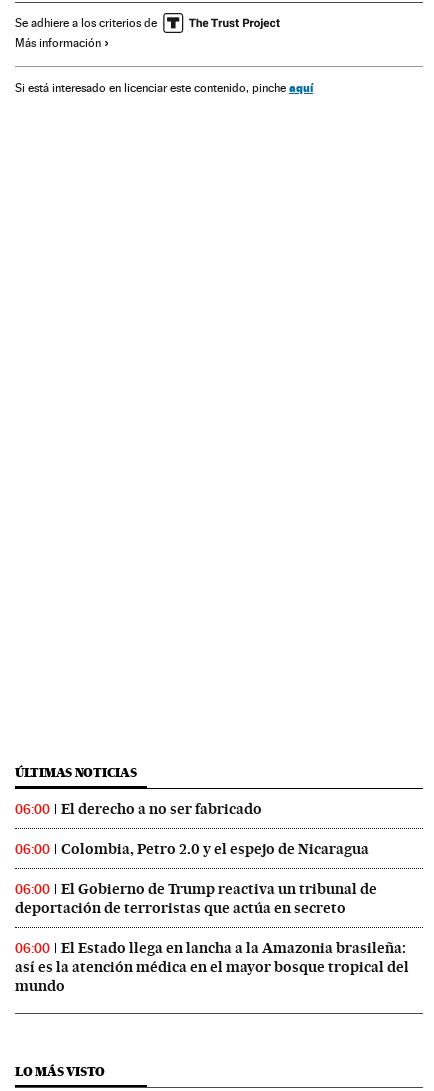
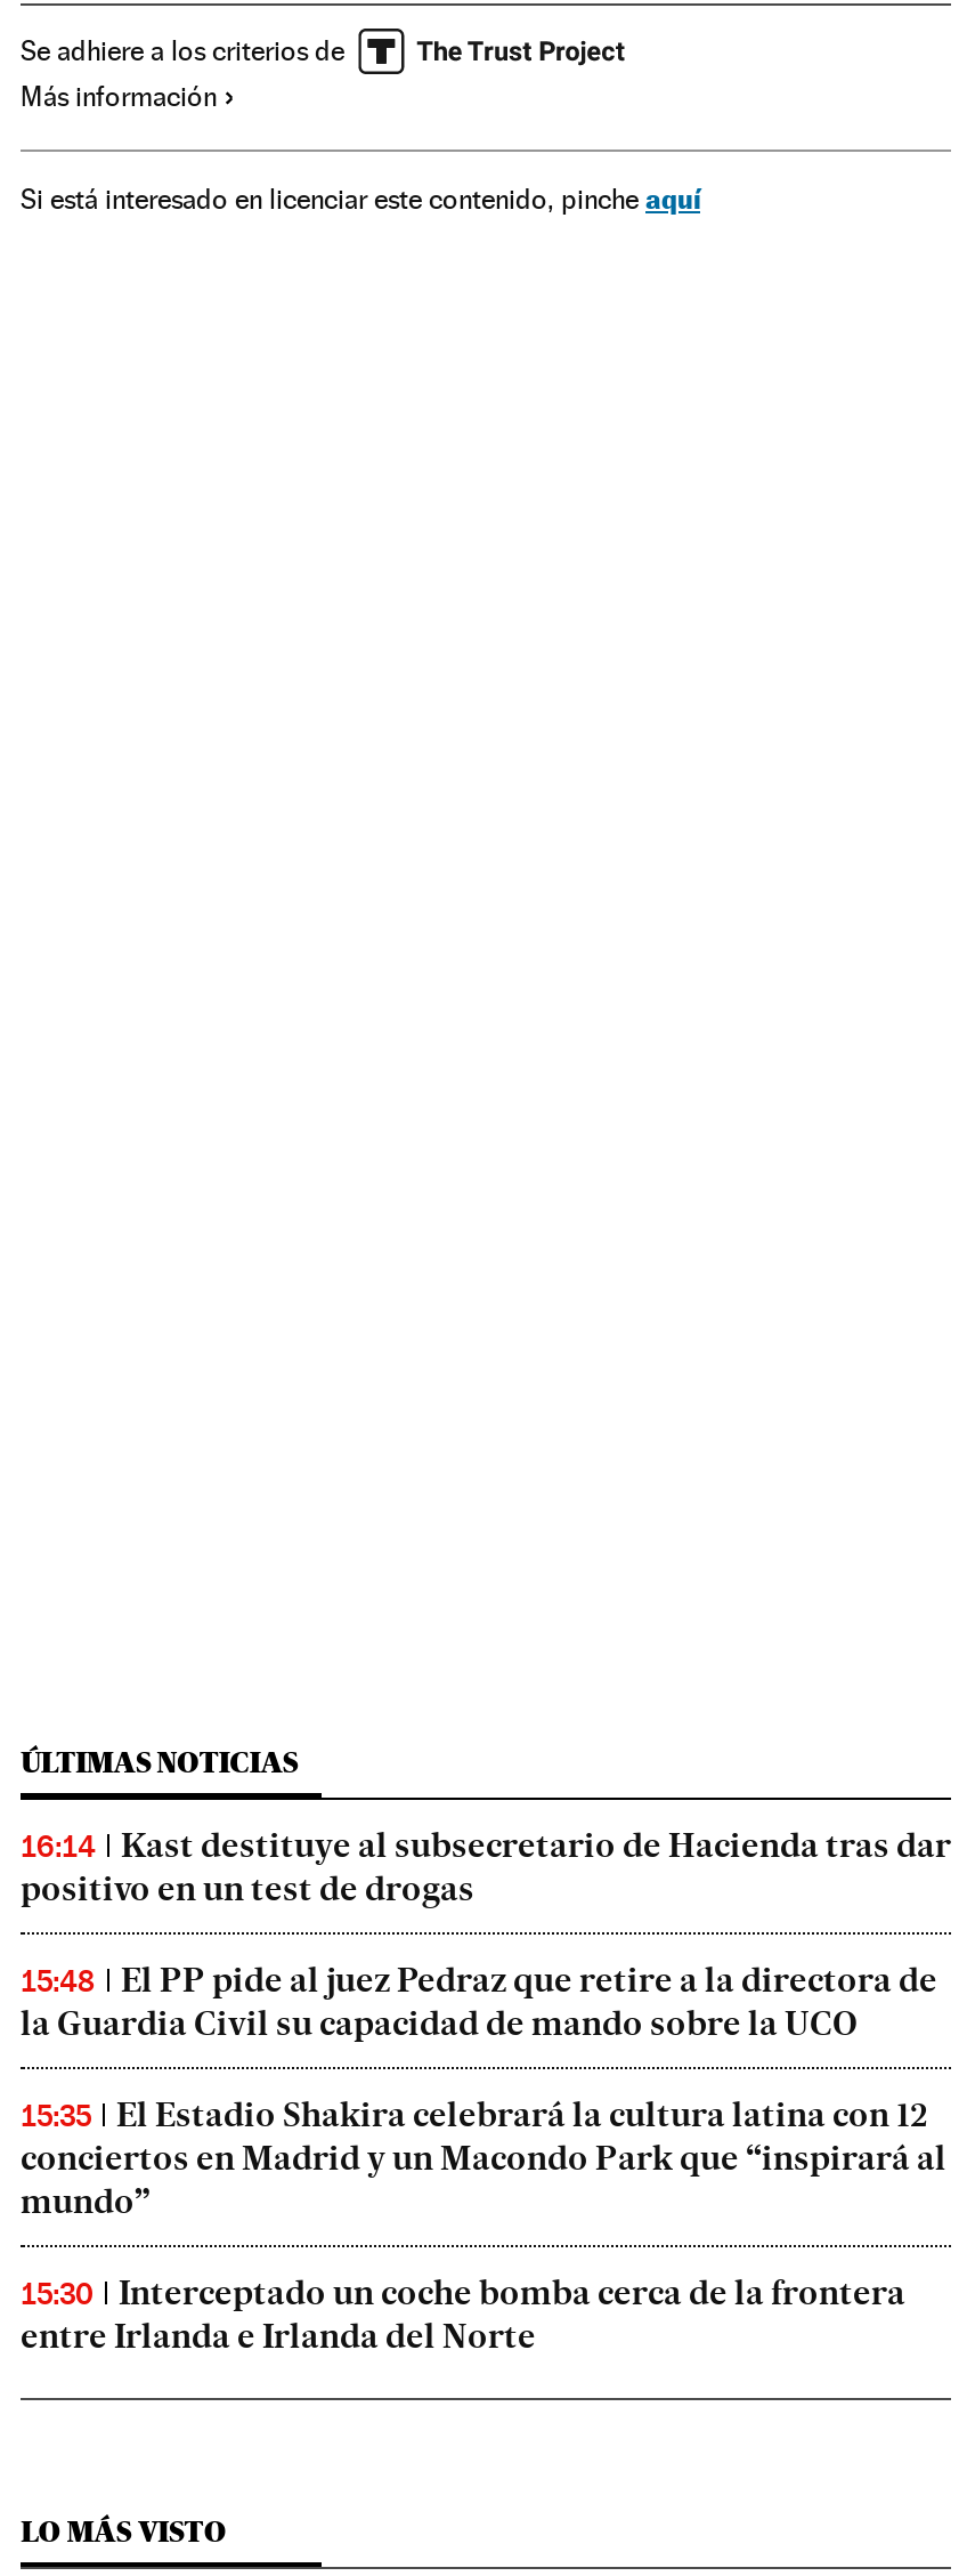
- 06:00
- El derecho a no ser fabricado
+ 16:14
+ Kast destituye al subsecretario de Hacienda tras dar
+ positivo en un test de drogas

- 06:00
- Colombia, Petro 2.0 y el espejo de Nicaragua
+ 15:48
+ El PP pide al juez Pedraz que retire a la directora de
+ la Guardia Civil su capacidad de mando sobre la UCO

- 06:00
- El Gobierno de Trump reactiva un tribunal de
- deportación de terroristas que actúa en secreto
+ 15:35
+ El Estadio Shakira celebrará la cultura latina con 12
+ conciertos en Madrid y un Macondo Park que “inspirará al
+ mundo”

- 06:00
- El Estado llega en lancha a la Amazonia brasileña:
- así es la atención médica en el mayor bosque tropical del
- mundo
+ 15:30
+ Interceptado un coche bomba cerca de la frontera
+ entre Irlanda e Irlanda del Norte
